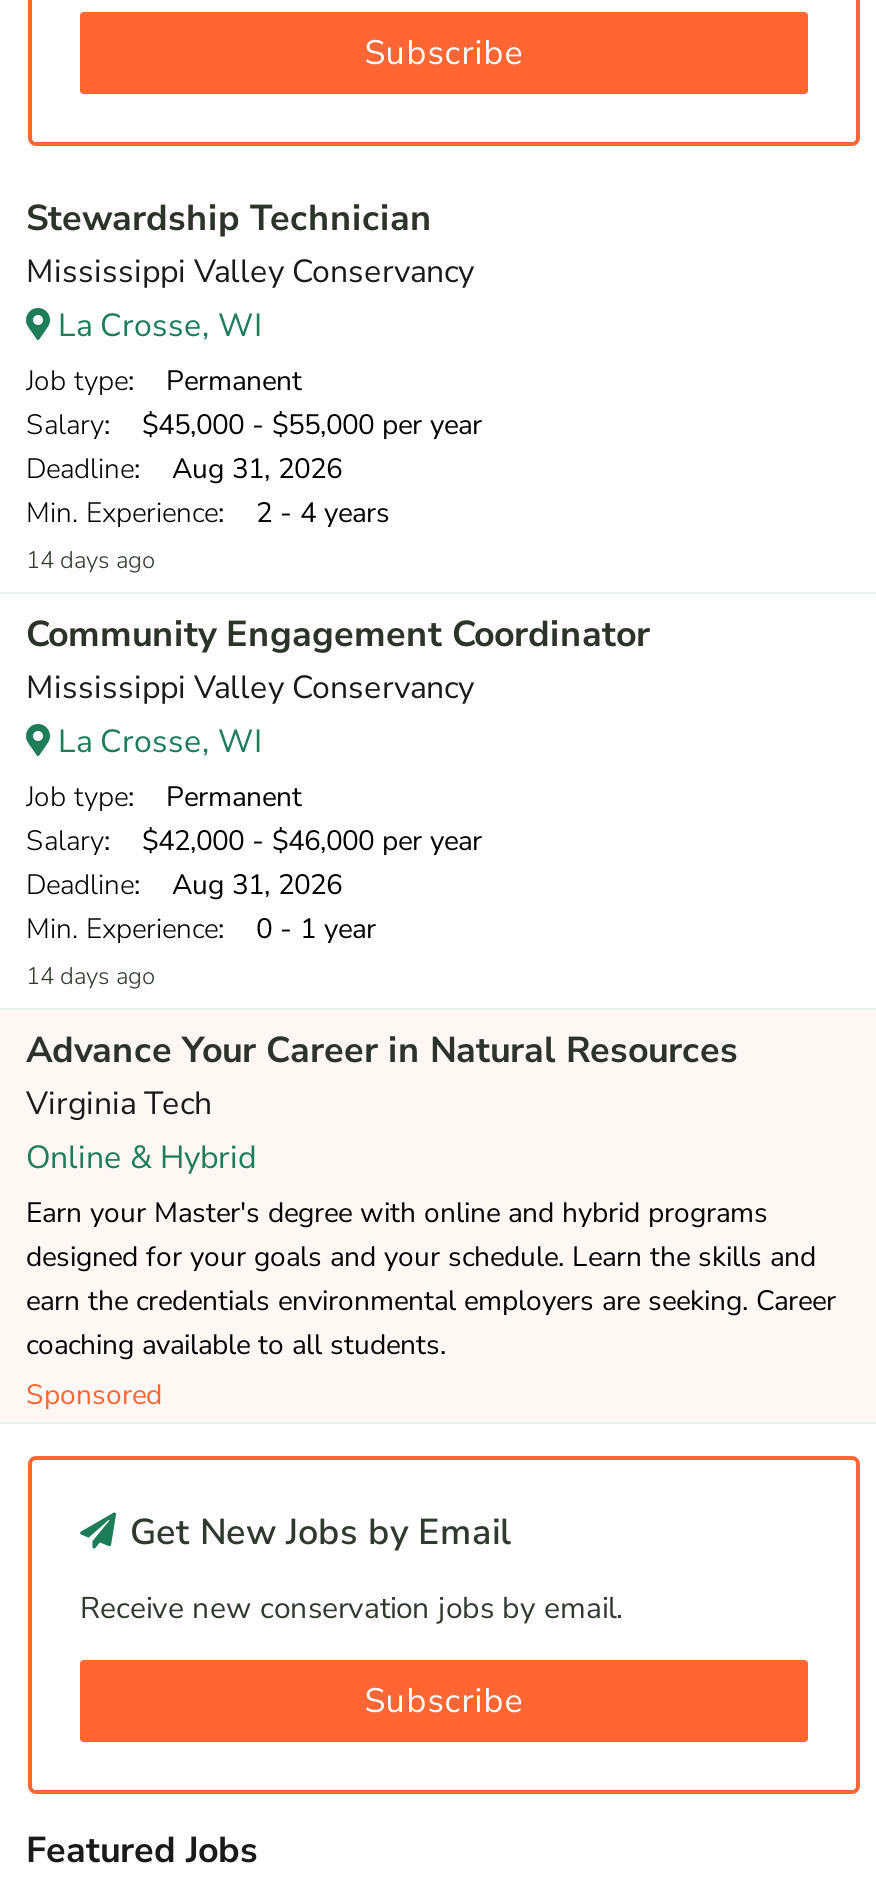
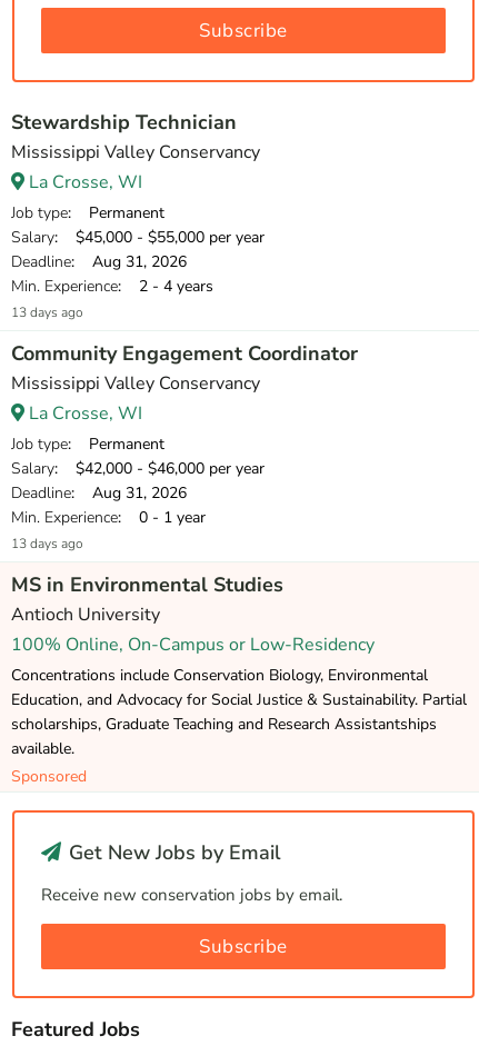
- 14 days ago
+ 13 days ago

- 14 days ago
+ 13 days ago

- Advance Your Career in Natural Resources
- Virginia Tech
- Online & Hybrid
- Earn your Master's degree with online and hybrid programs
- designed for your goals and your schedule. Learn the skills and
- earn the credentials environmental employers are seeking. Career
- coaching available to all students.
+ MS in Environmental Studies
+ Antioch University
+ 100% Online, On-Campus or Low-Residency
+ Concentrations include Conservation Biology, Environmental
+ Education, and Advocacy for Social Justice & Sustainability. Partial
+ scholarships, Graduate Teaching and Research Assistantships
+ available.
